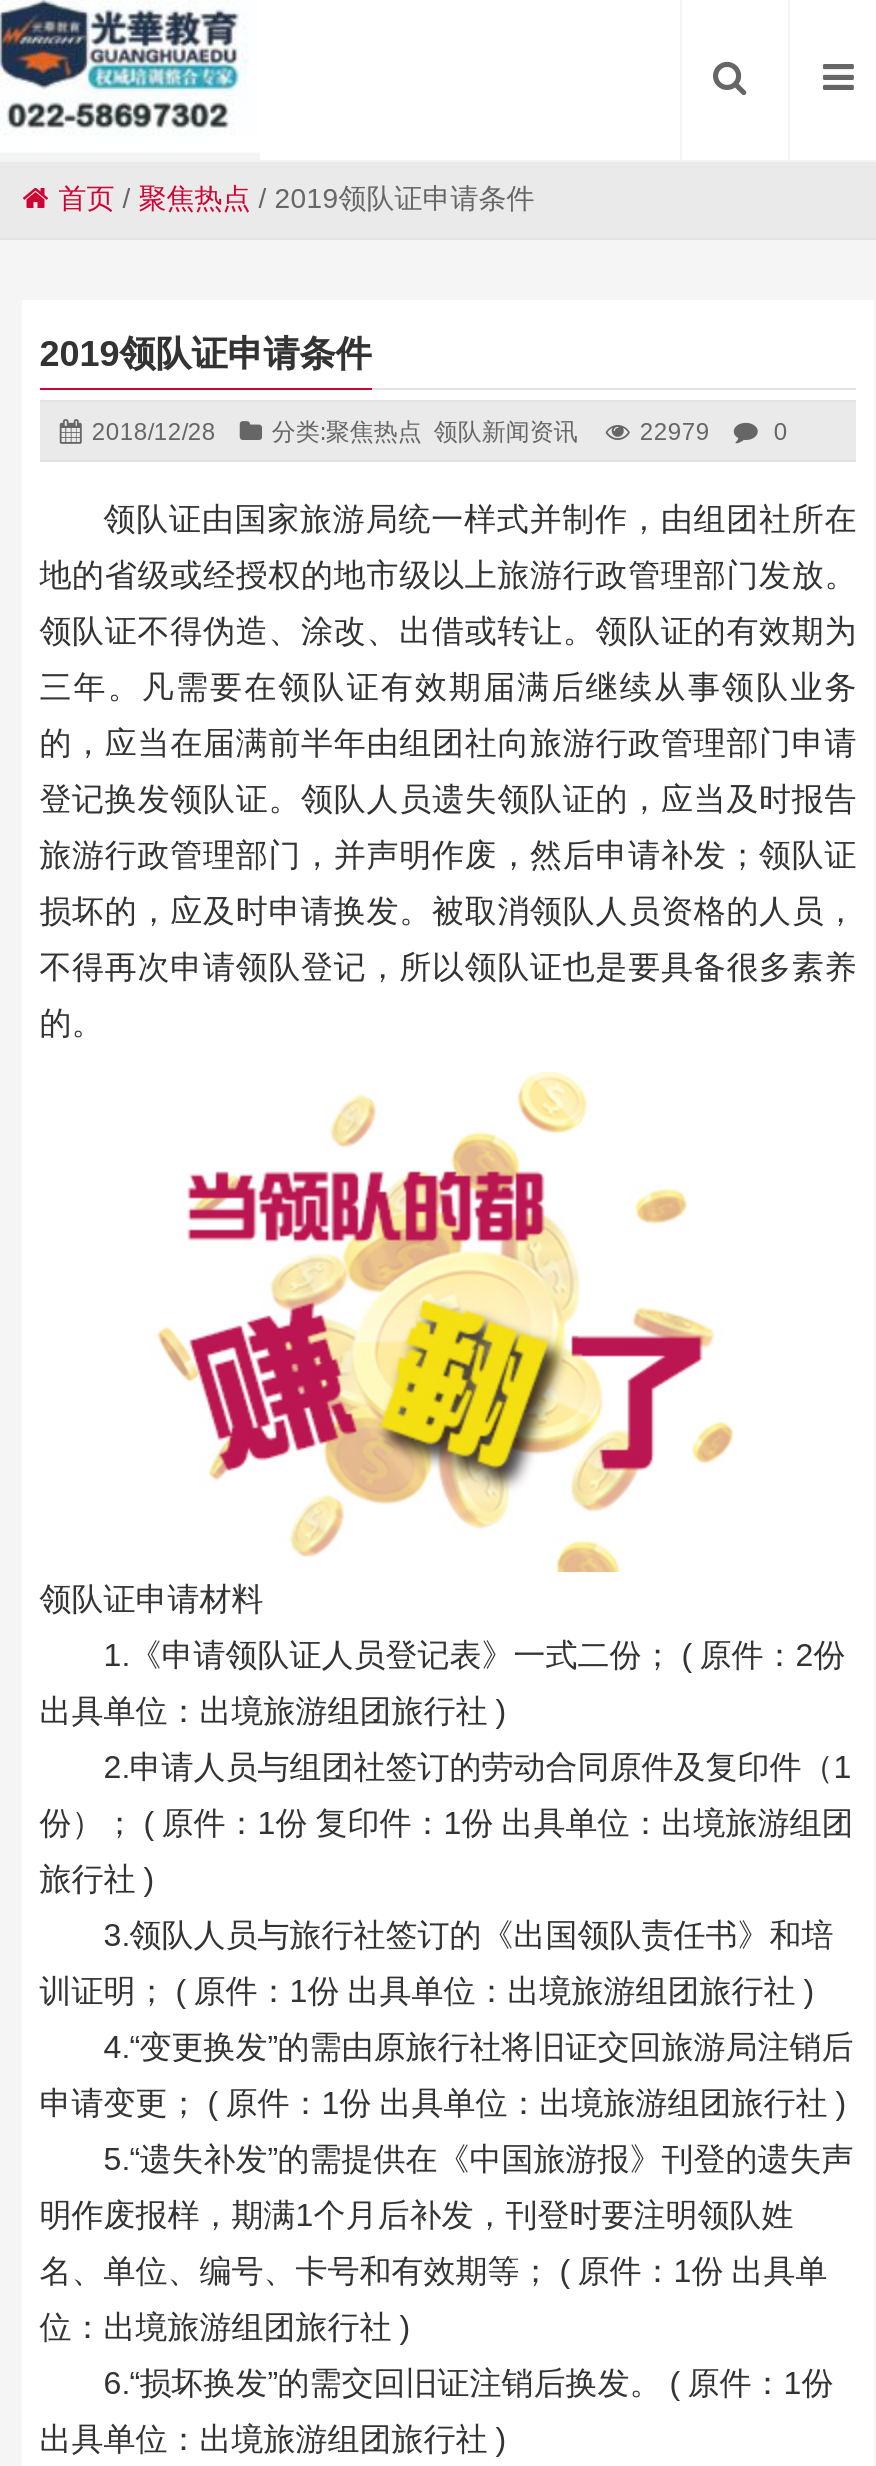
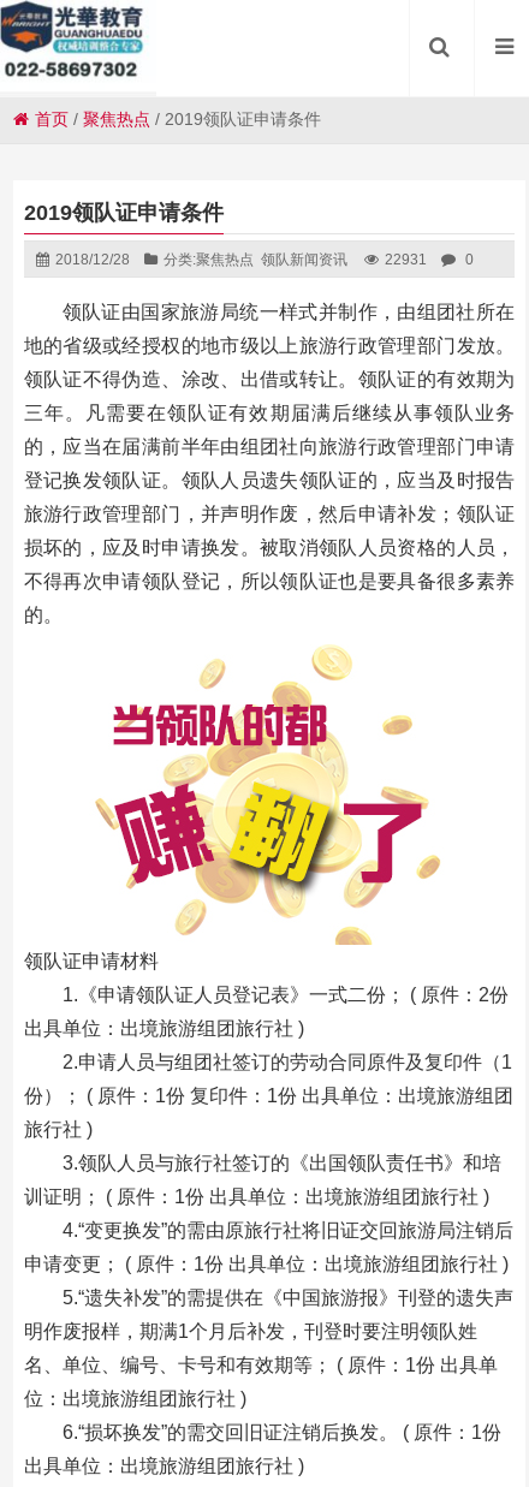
- 22979
+ 22931
